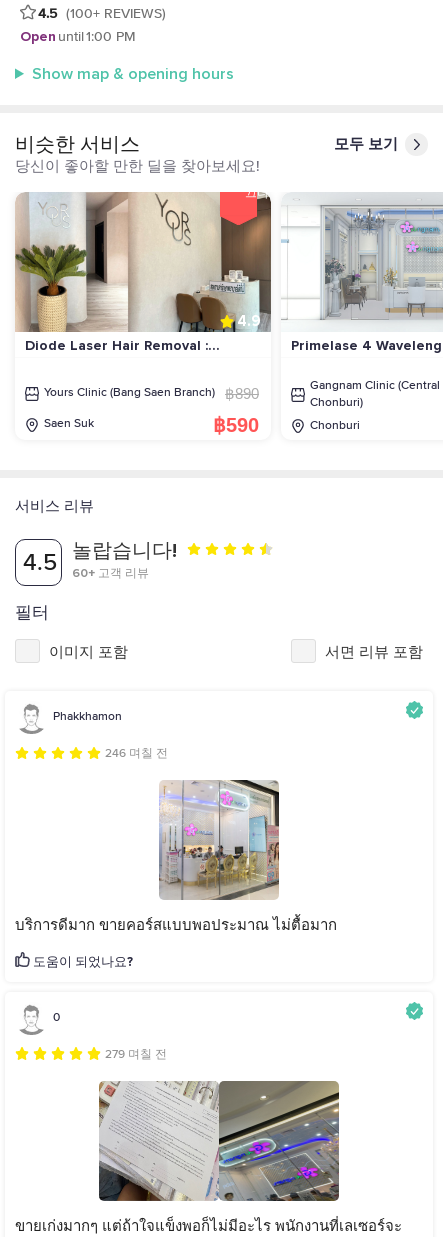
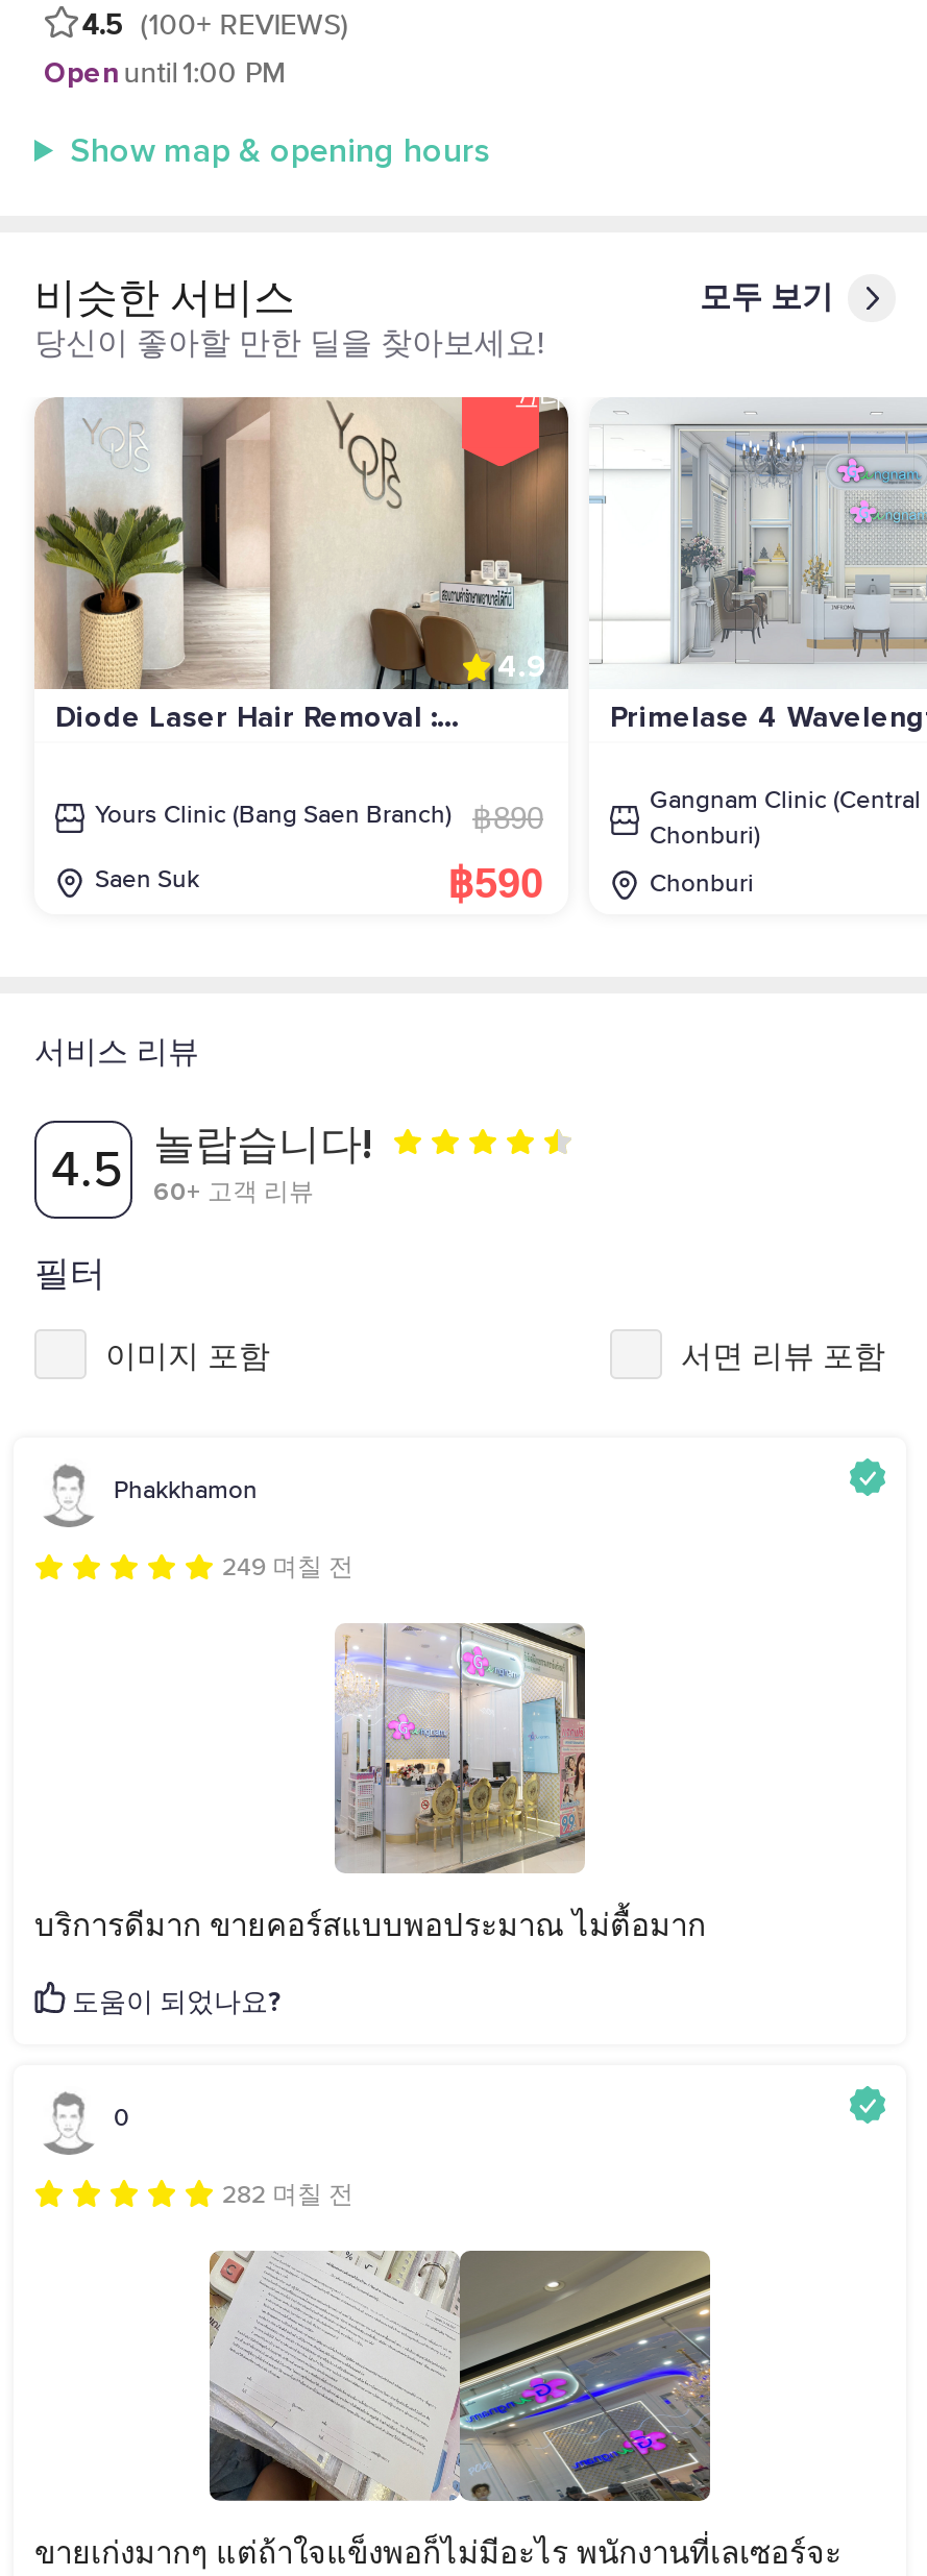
- 246 며칠 전
+ 249 며칠 전

- 279 며칠 전
+ 282 며칠 전
